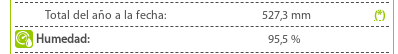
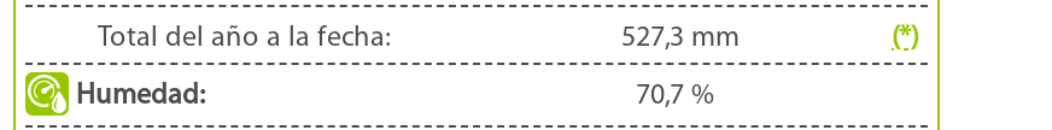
- 95,5 %
+ 70,7 %
